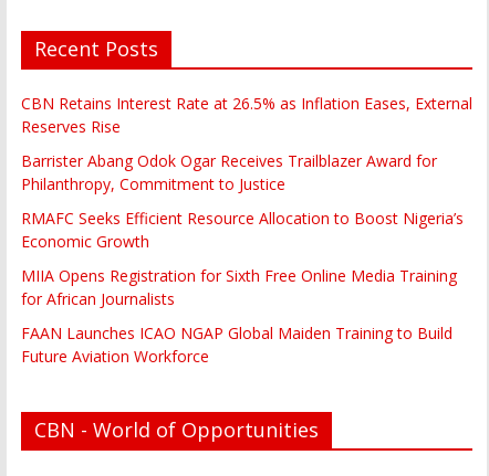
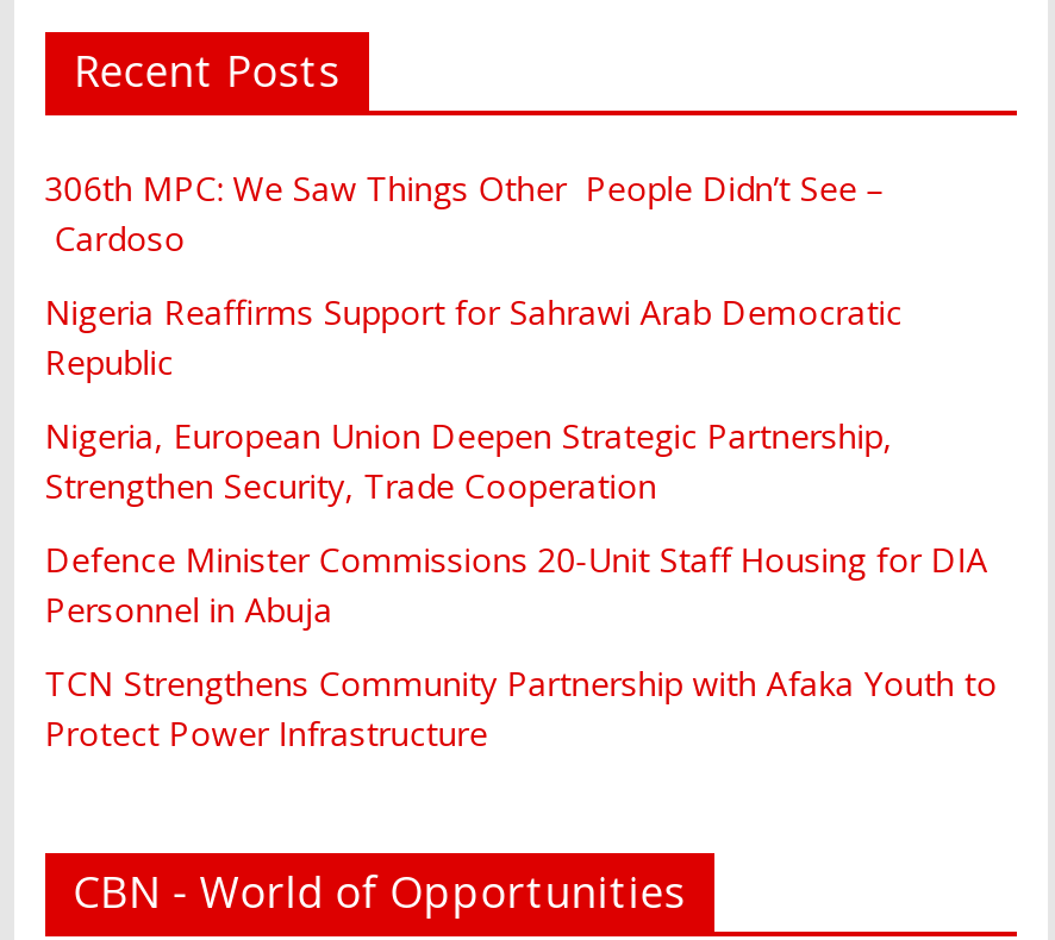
- CBN Retains Interest Rate at 26.5% as Inflation Eases, External
- Reserves Rise
+ 306th MPC: We Saw Things Other People Didn’t See –
+ Cardoso

- Barrister Abang Odok Ogar Receives Trailblazer Award for
- Philanthropy, Commitment to Justice
+ Nigeria Reaffirms Support for Sahrawi Arab Democratic
+ Republic

- RMAFC Seeks Efficient Resource Allocation to Boost Nigeria’s
- Economic Growth
+ Nigeria, European Union Deepen Strategic Partnership,
+ Strengthen Security, Trade Cooperation

- MIIA Opens Registration for Sixth Free Online Media Training
- for African Journalists
+ Defence Minister Commissions 20-Unit Staff Housing for DIA
+ Personnel in Abuja

- FAAN Launches ICAO NGAP Global Maiden Training to Build
- Future Aviation Workforce
+ TCN Strengthens Community Partnership with Afaka Youth to
+ Protect Power Infrastructure
